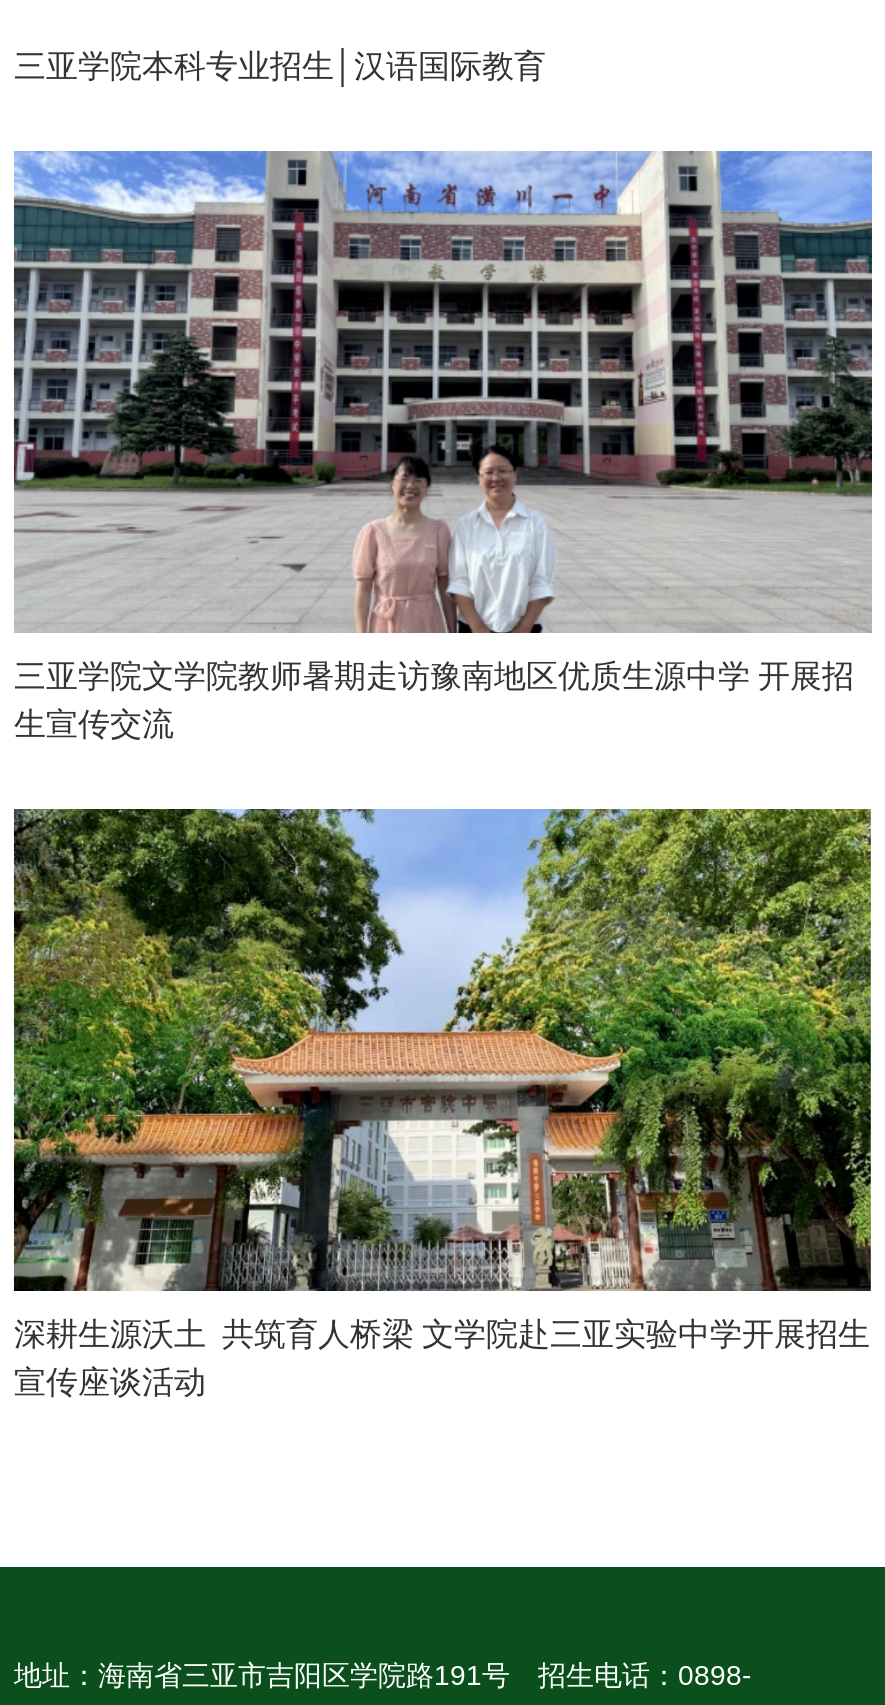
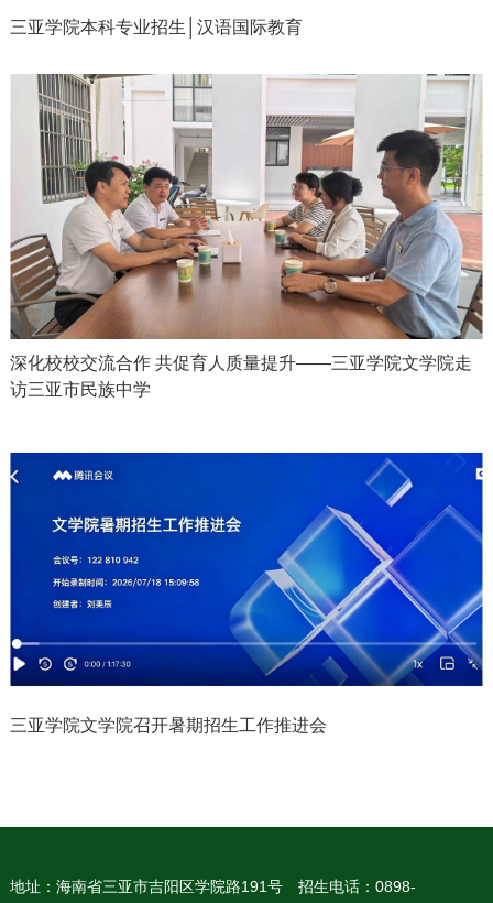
- [image]
- 三亚学院文学院教师暑期走访豫南地区优质生源中学 开展招
- 生宣传交流
+ [image]
+ 深化校校交流合作 共促育人质量提升——三亚学院文学院走
+ 访三亚市民族中学

- [image]
- 深耕生源沃土 共筑育人桥梁 文学院赴三亚实验中学开展招生
- 宣传座谈活动
+ [image]
+ 三亚学院文学院召开暑期招生工作推进会
